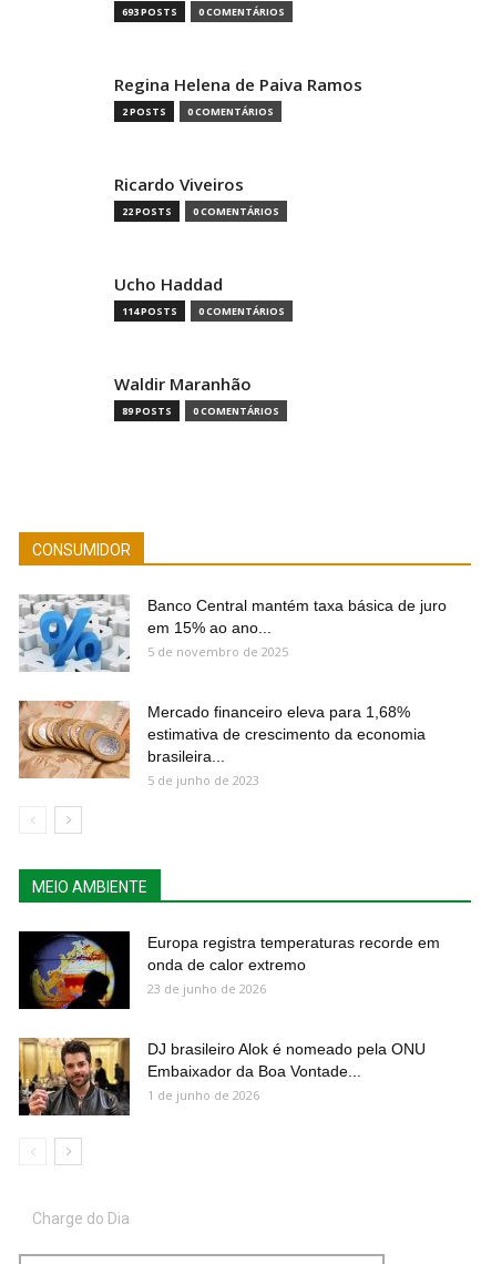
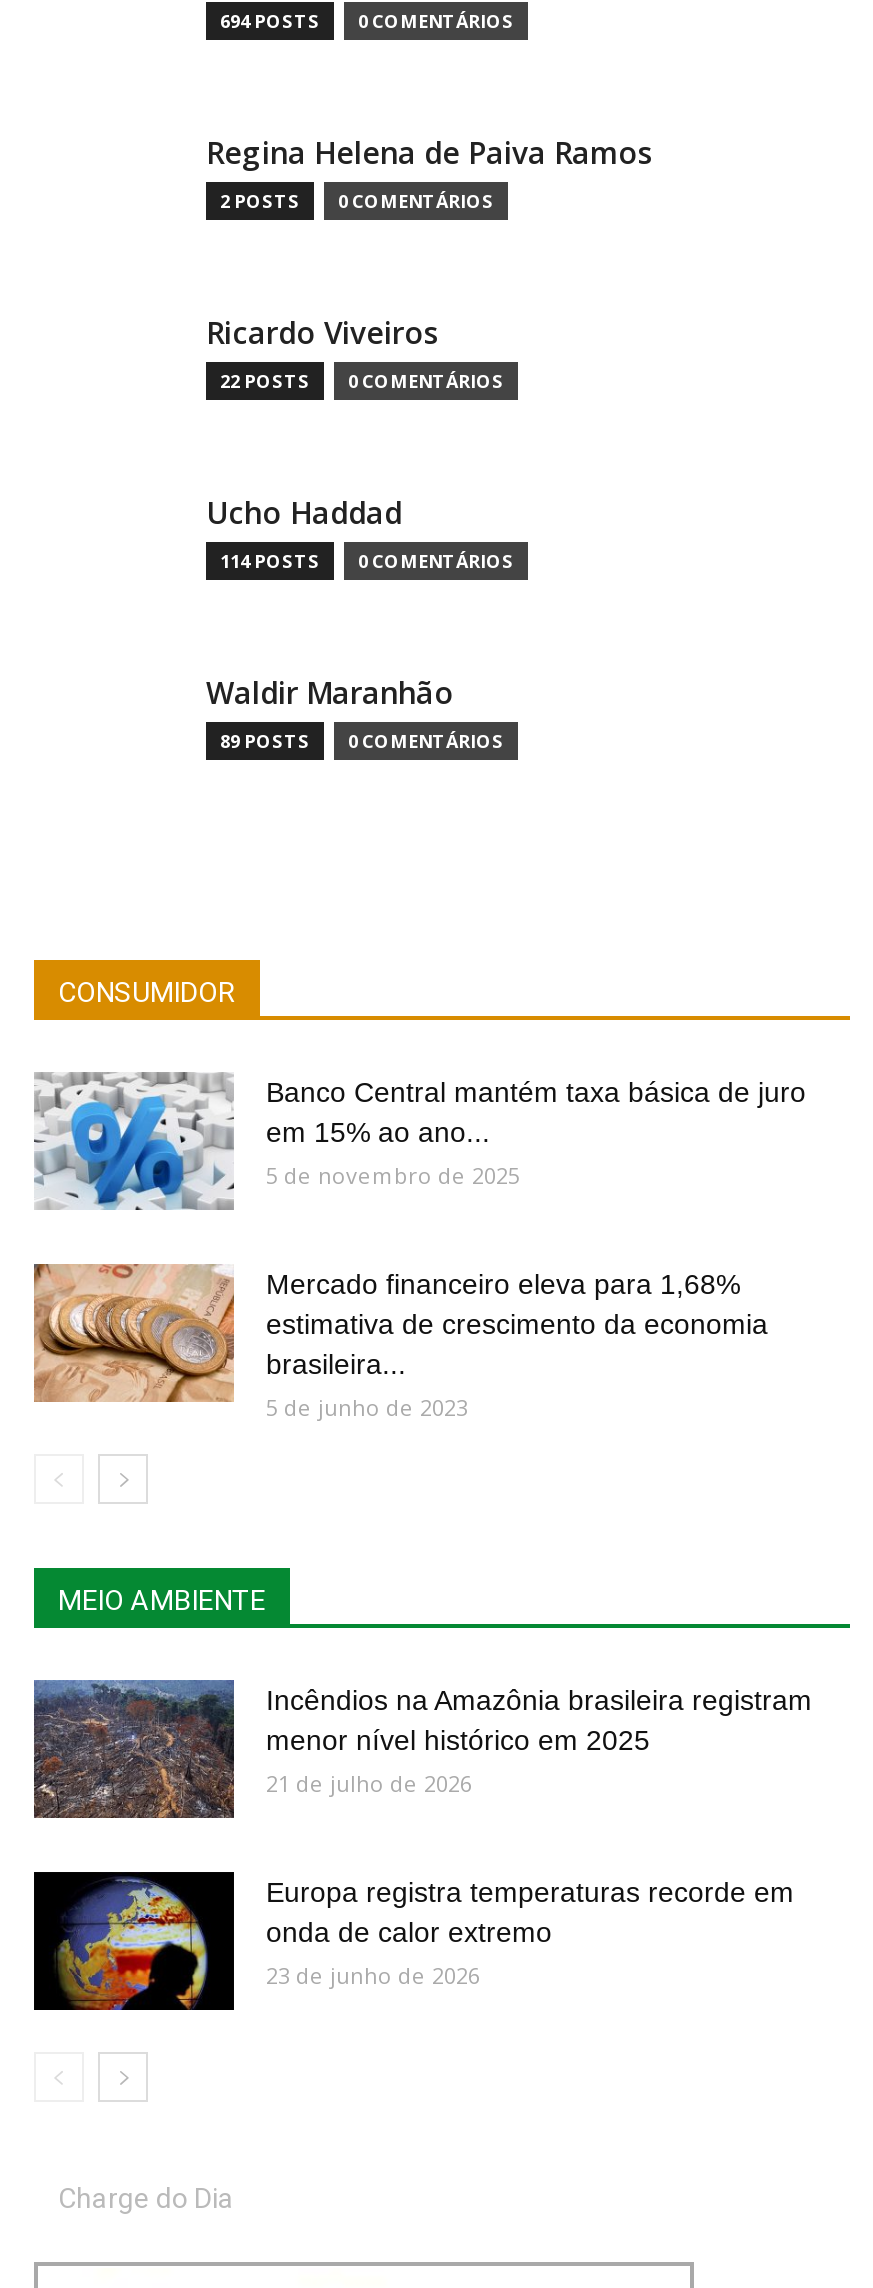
- 693 POSTS 0 COMENTÁRIOS
+ 694 POSTS 0 COMENTÁRIOS

+ [image]
+ Incêndios na Amazônia brasileira registram
+ menor nível histórico em 2025
+ 21 de julho de 2026

moved down: [image] | Europa registra temperaturas recorde em | onda de calor extremo | 23 de junho de 2026

- [image]
- DJ brasileiro Alok é nomeado pela ONU
- Embaixador da Boa Vontade...
- 1 de junho de 2026
